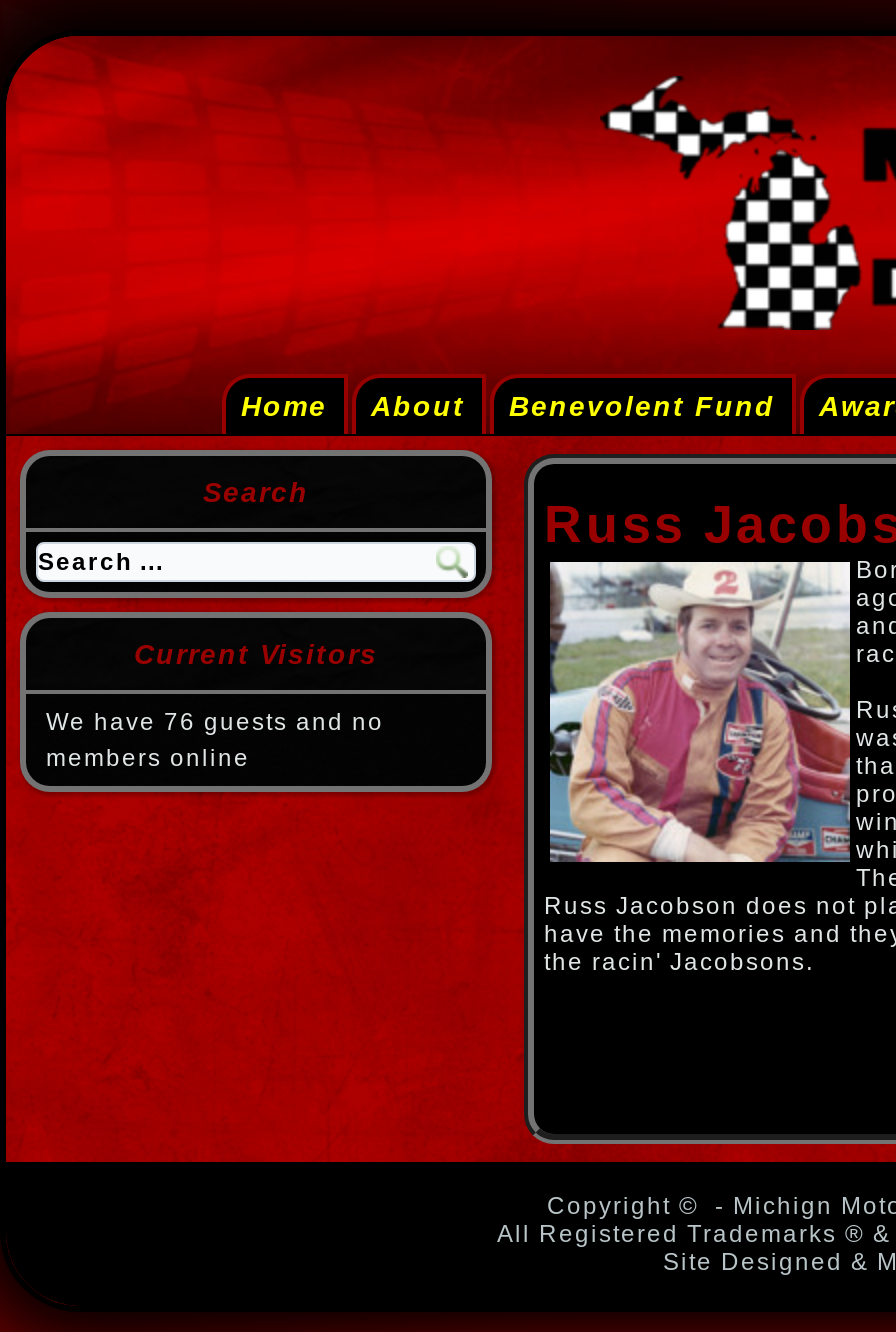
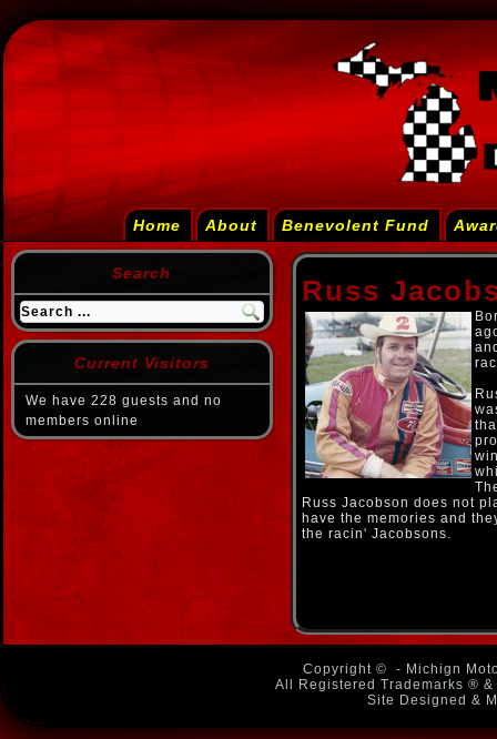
- We have 76 guests and no
+ We have 228 guests and no
